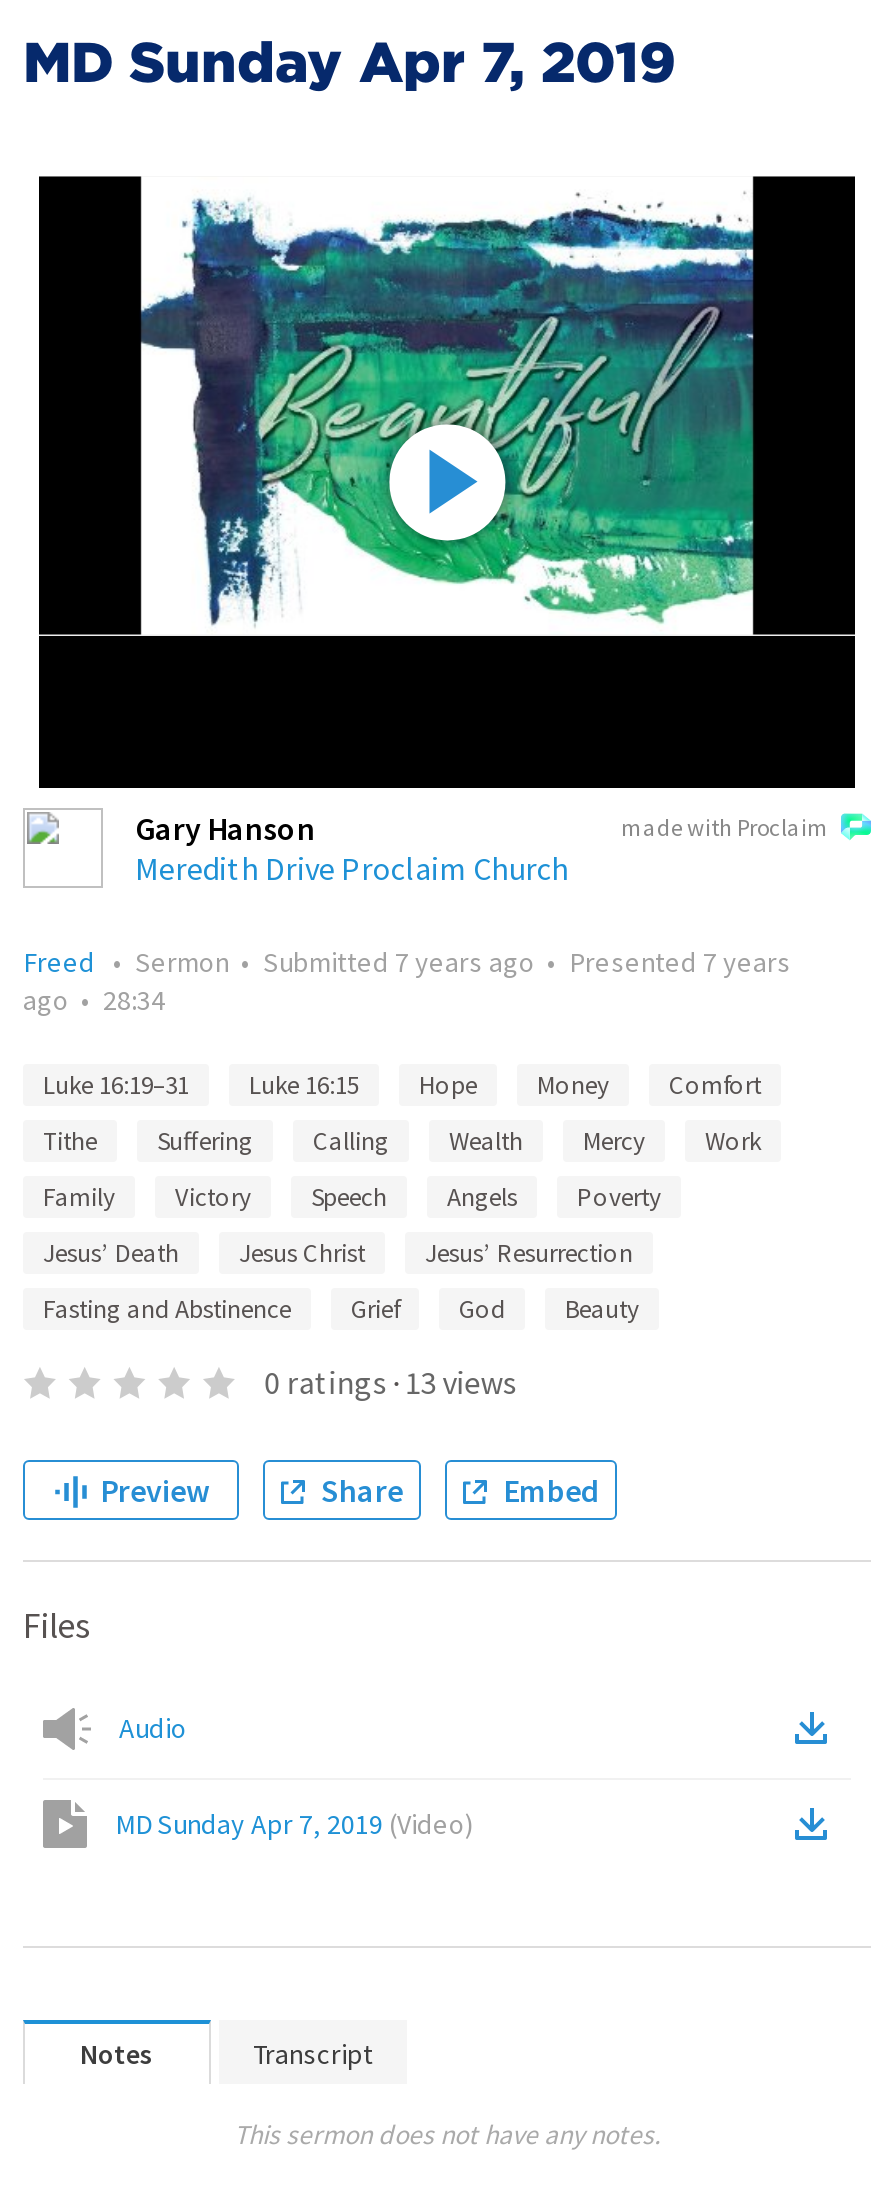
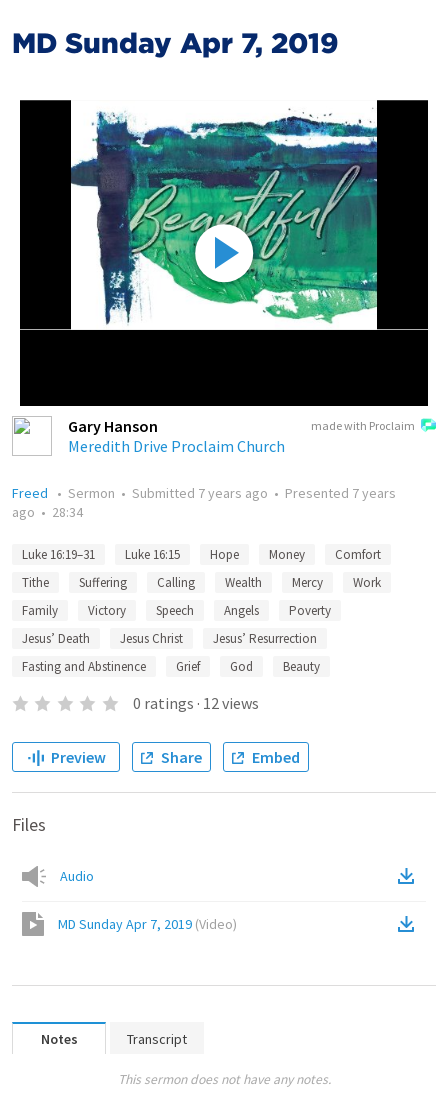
- 0 ratings · 13 views
+ 0 ratings · 12 views
